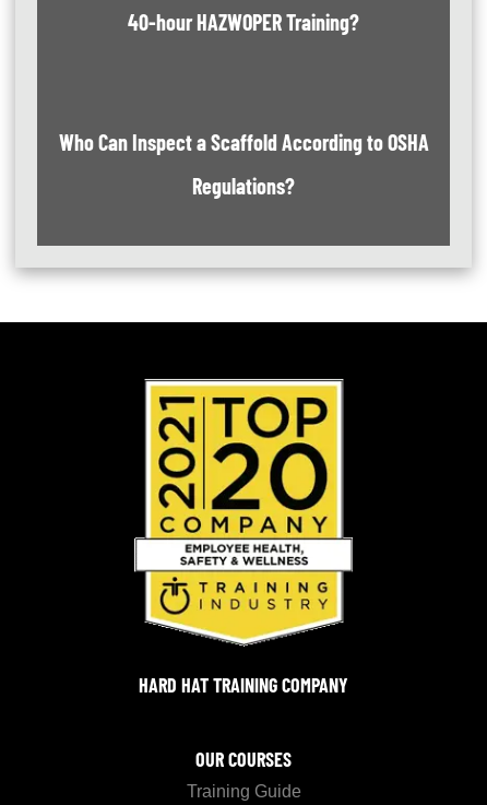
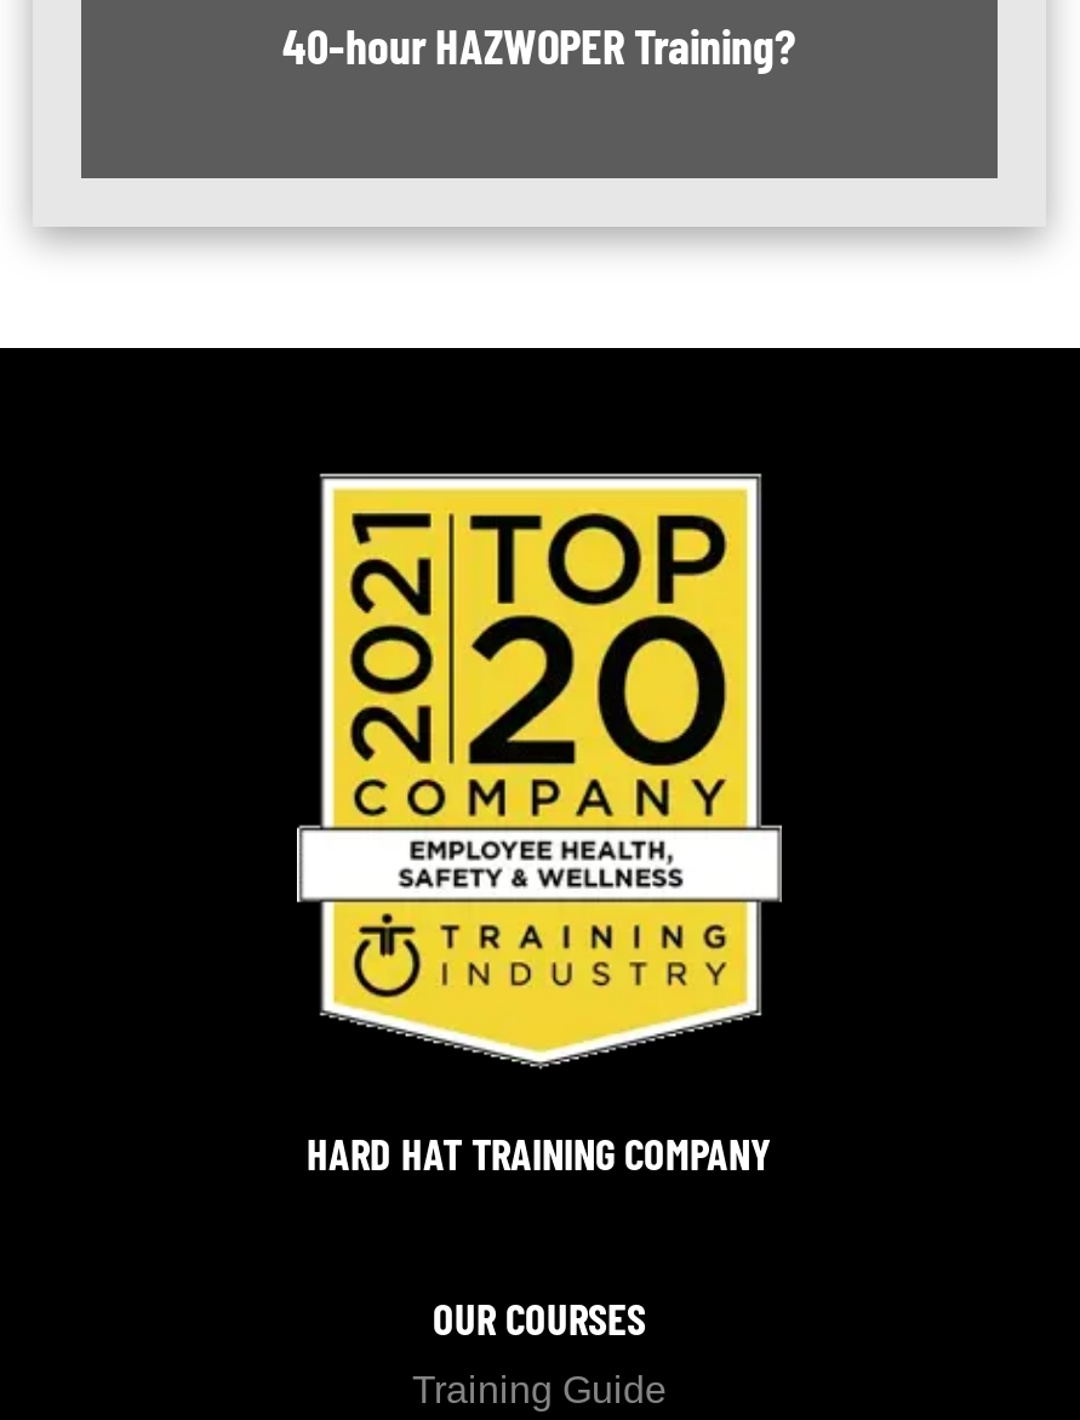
- Who Can Inspect a Scaffold According to OSHA
- Regulations?
